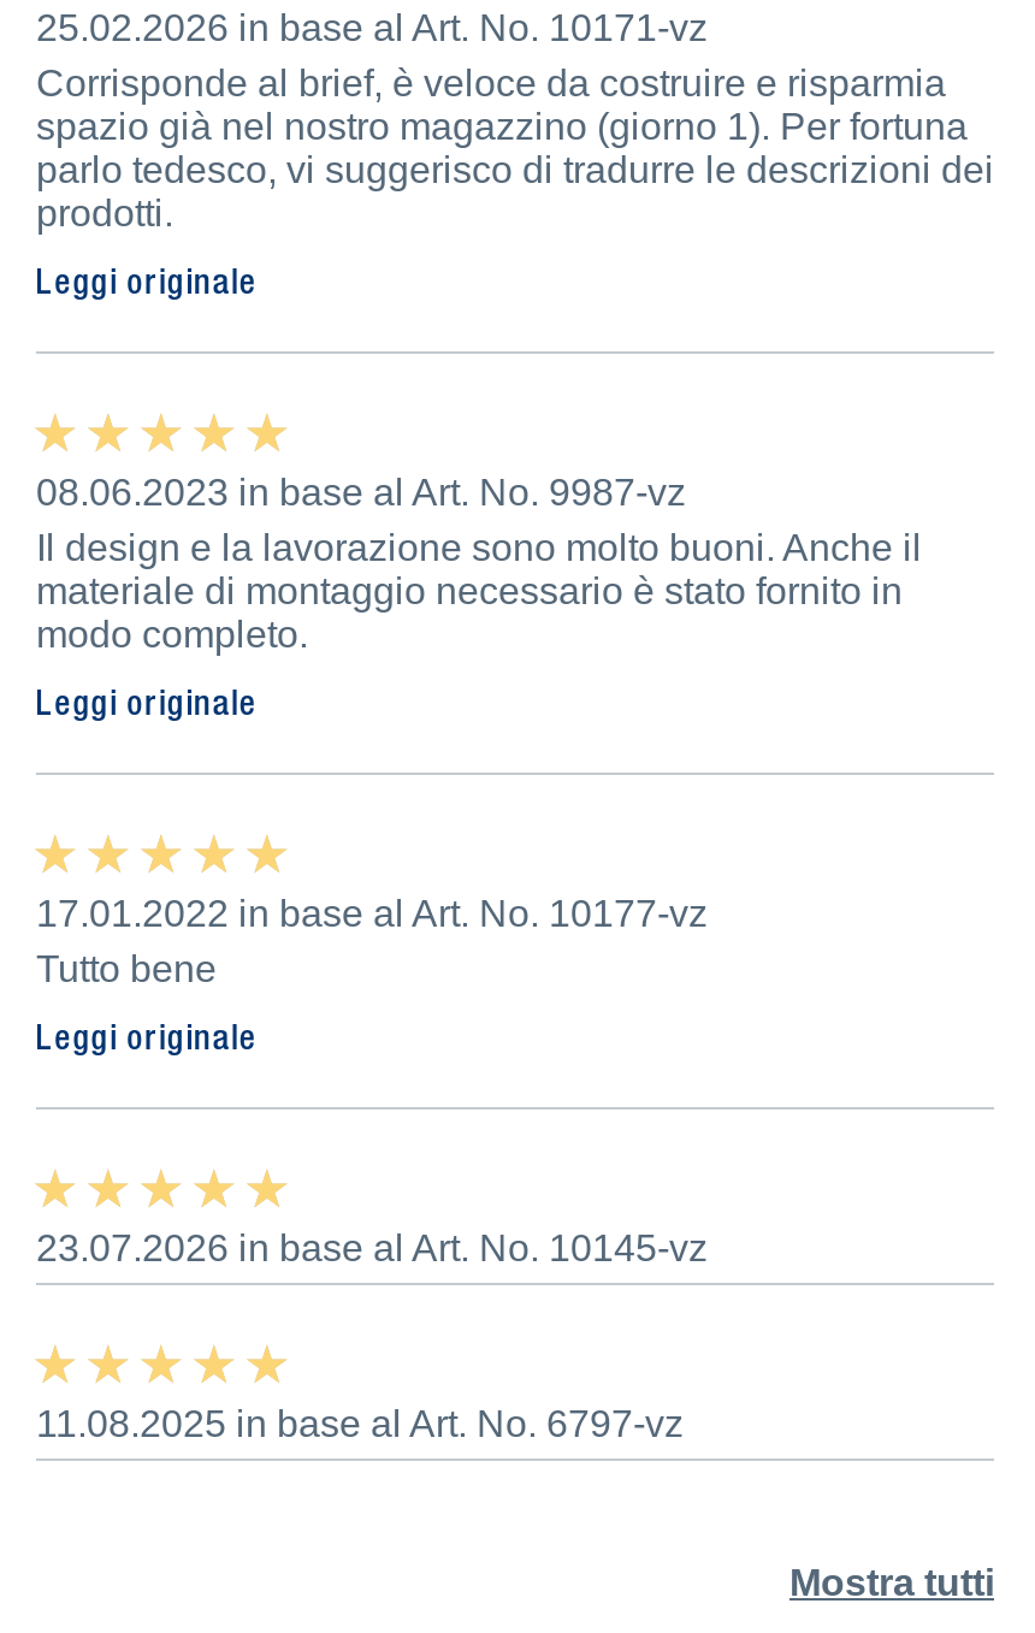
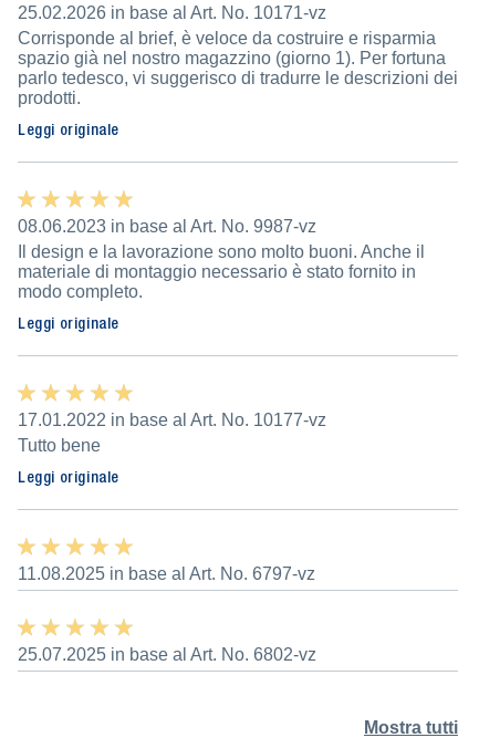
- 23.07.2026 in base al Art. No. 10145-vz

moved up: 11.08.2025 in base al Art. No. 6797-vz

+ 25.07.2025 in base al Art. No. 6802-vz
